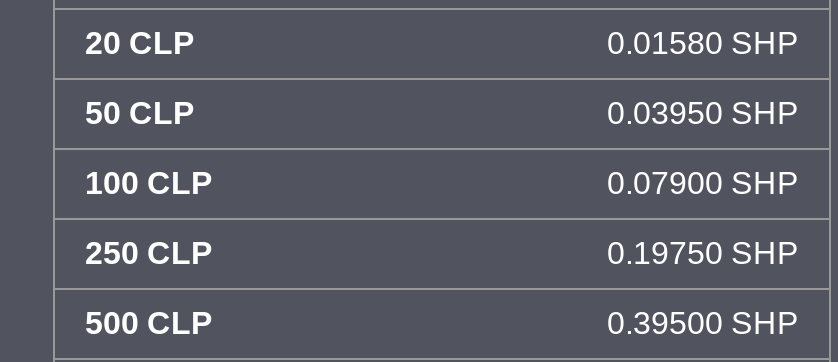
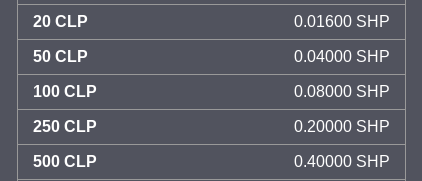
- 0.01580 SHP
+ 0.01600 SHP

- 0.03950 SHP
+ 0.04000 SHP

- 0.07900 SHP
+ 0.08000 SHP

- 0.19750 SHP
+ 0.20000 SHP

- 0.39500 SHP
+ 0.40000 SHP
